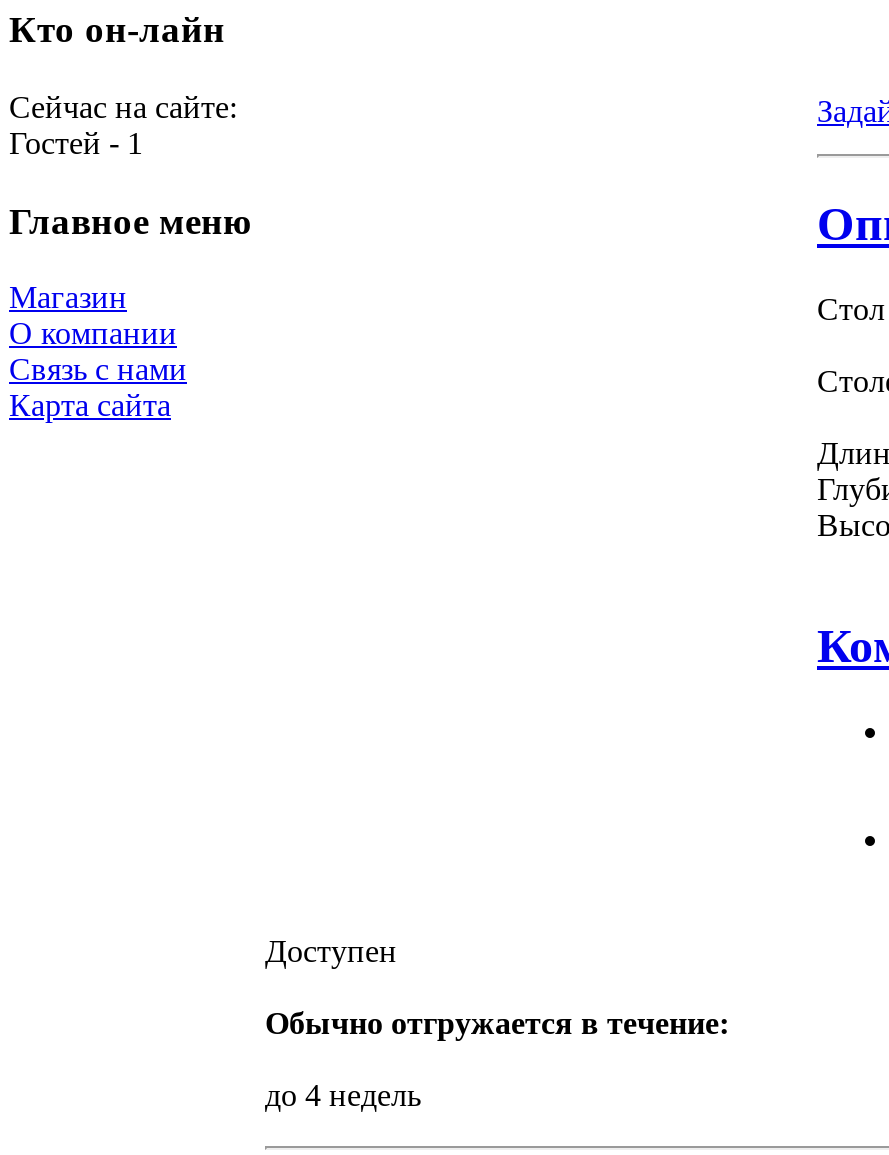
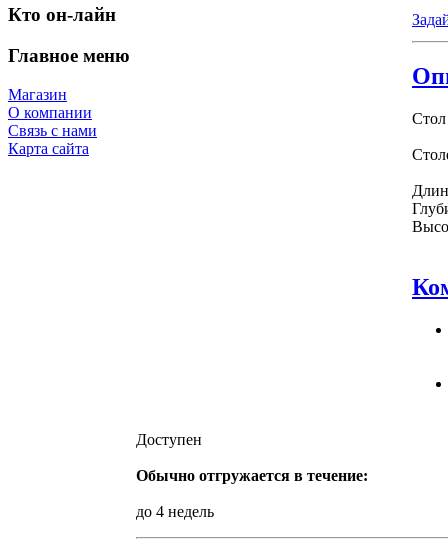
- Сейчас на сайте:
- Гостей - 1

moved up: Главное меню | Магазин | О компании | Связь с нами | Карта сайта
